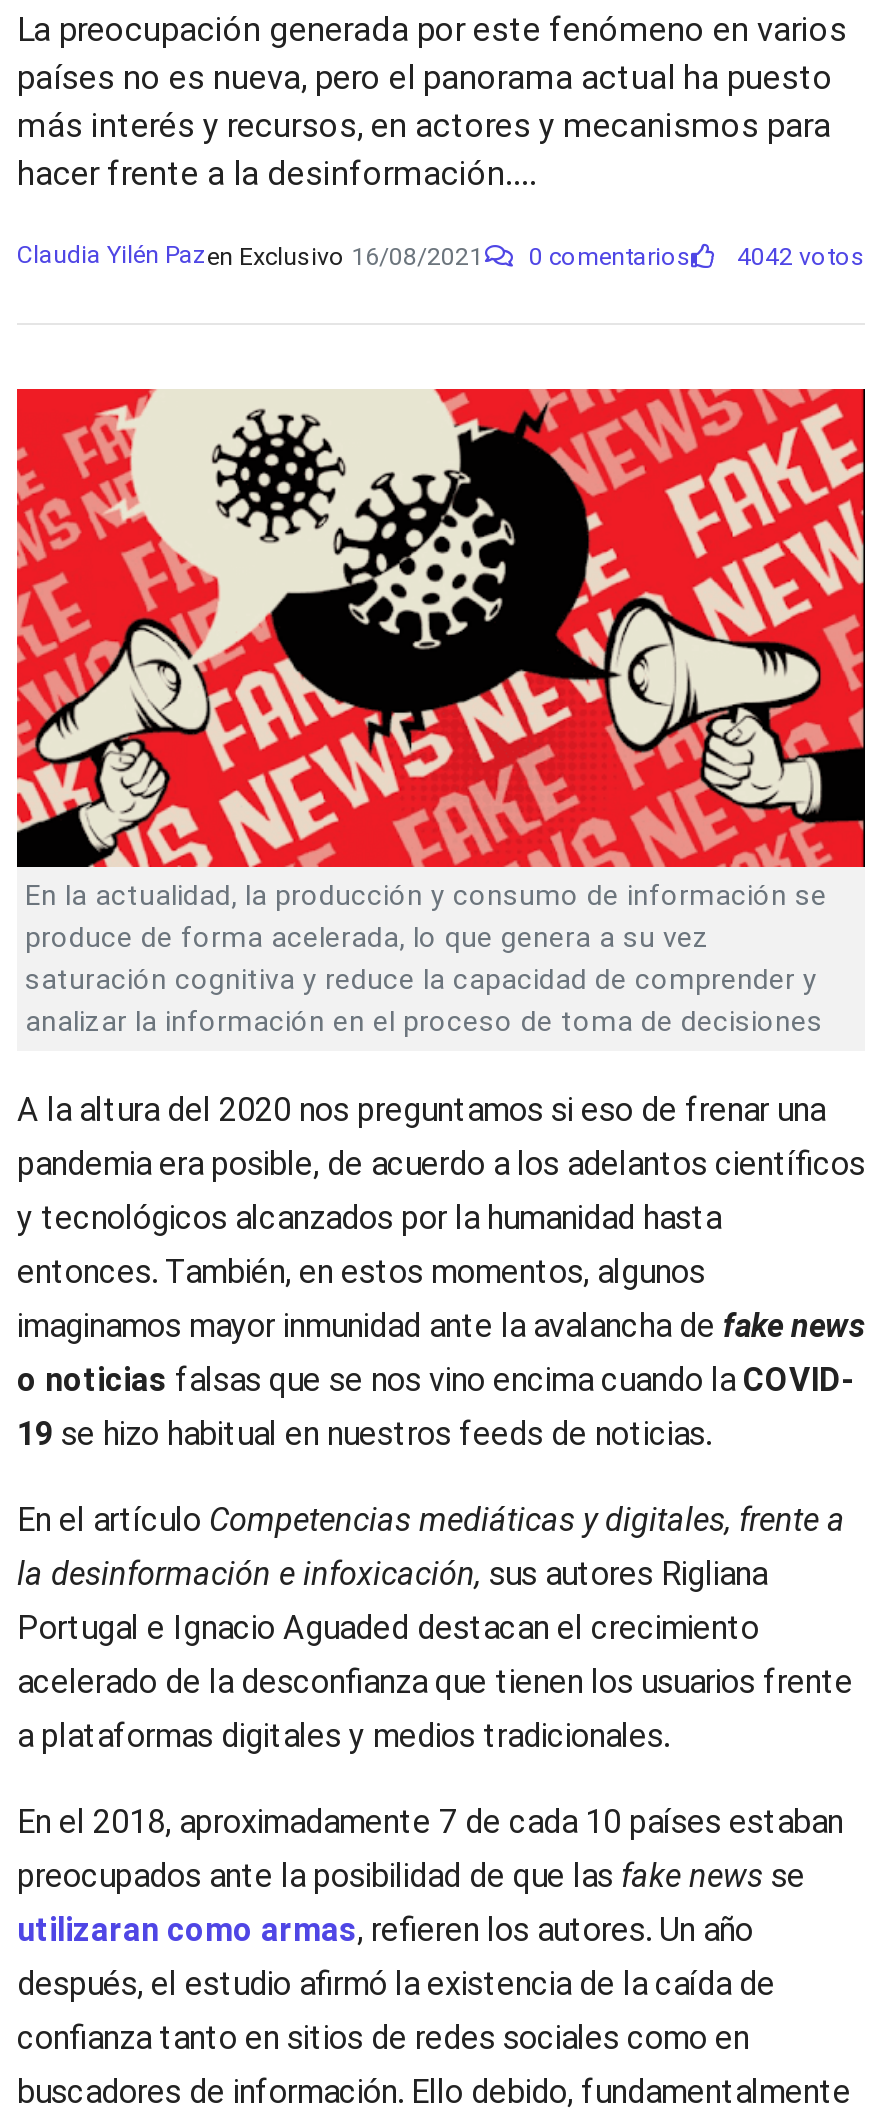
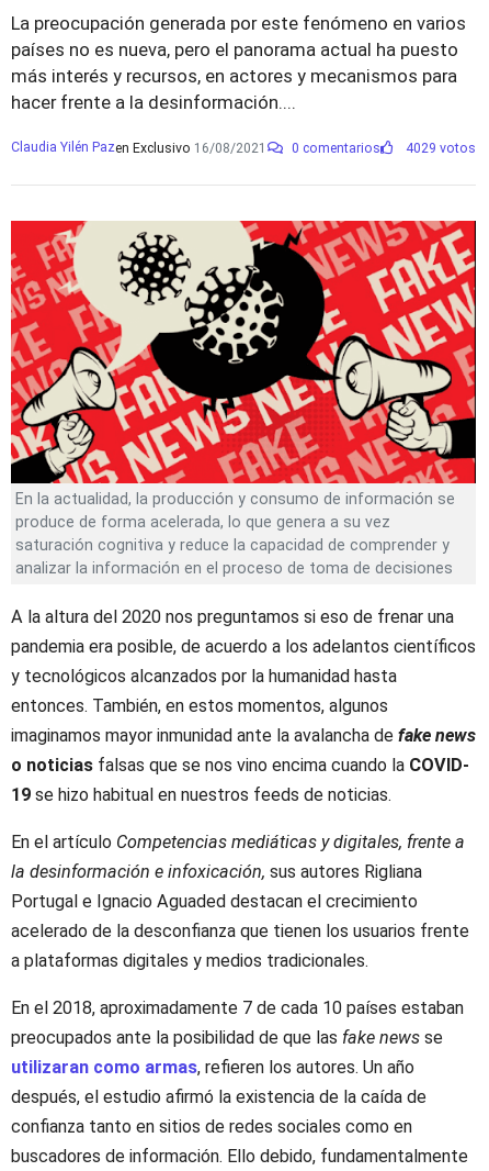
- Claudia Yilén Pazen Exclusivo 16/08/2021 0 comentarios 4042 votos
+ Claudia Yilén Pazen Exclusivo 16/08/2021 0 comentarios 4029 votos
